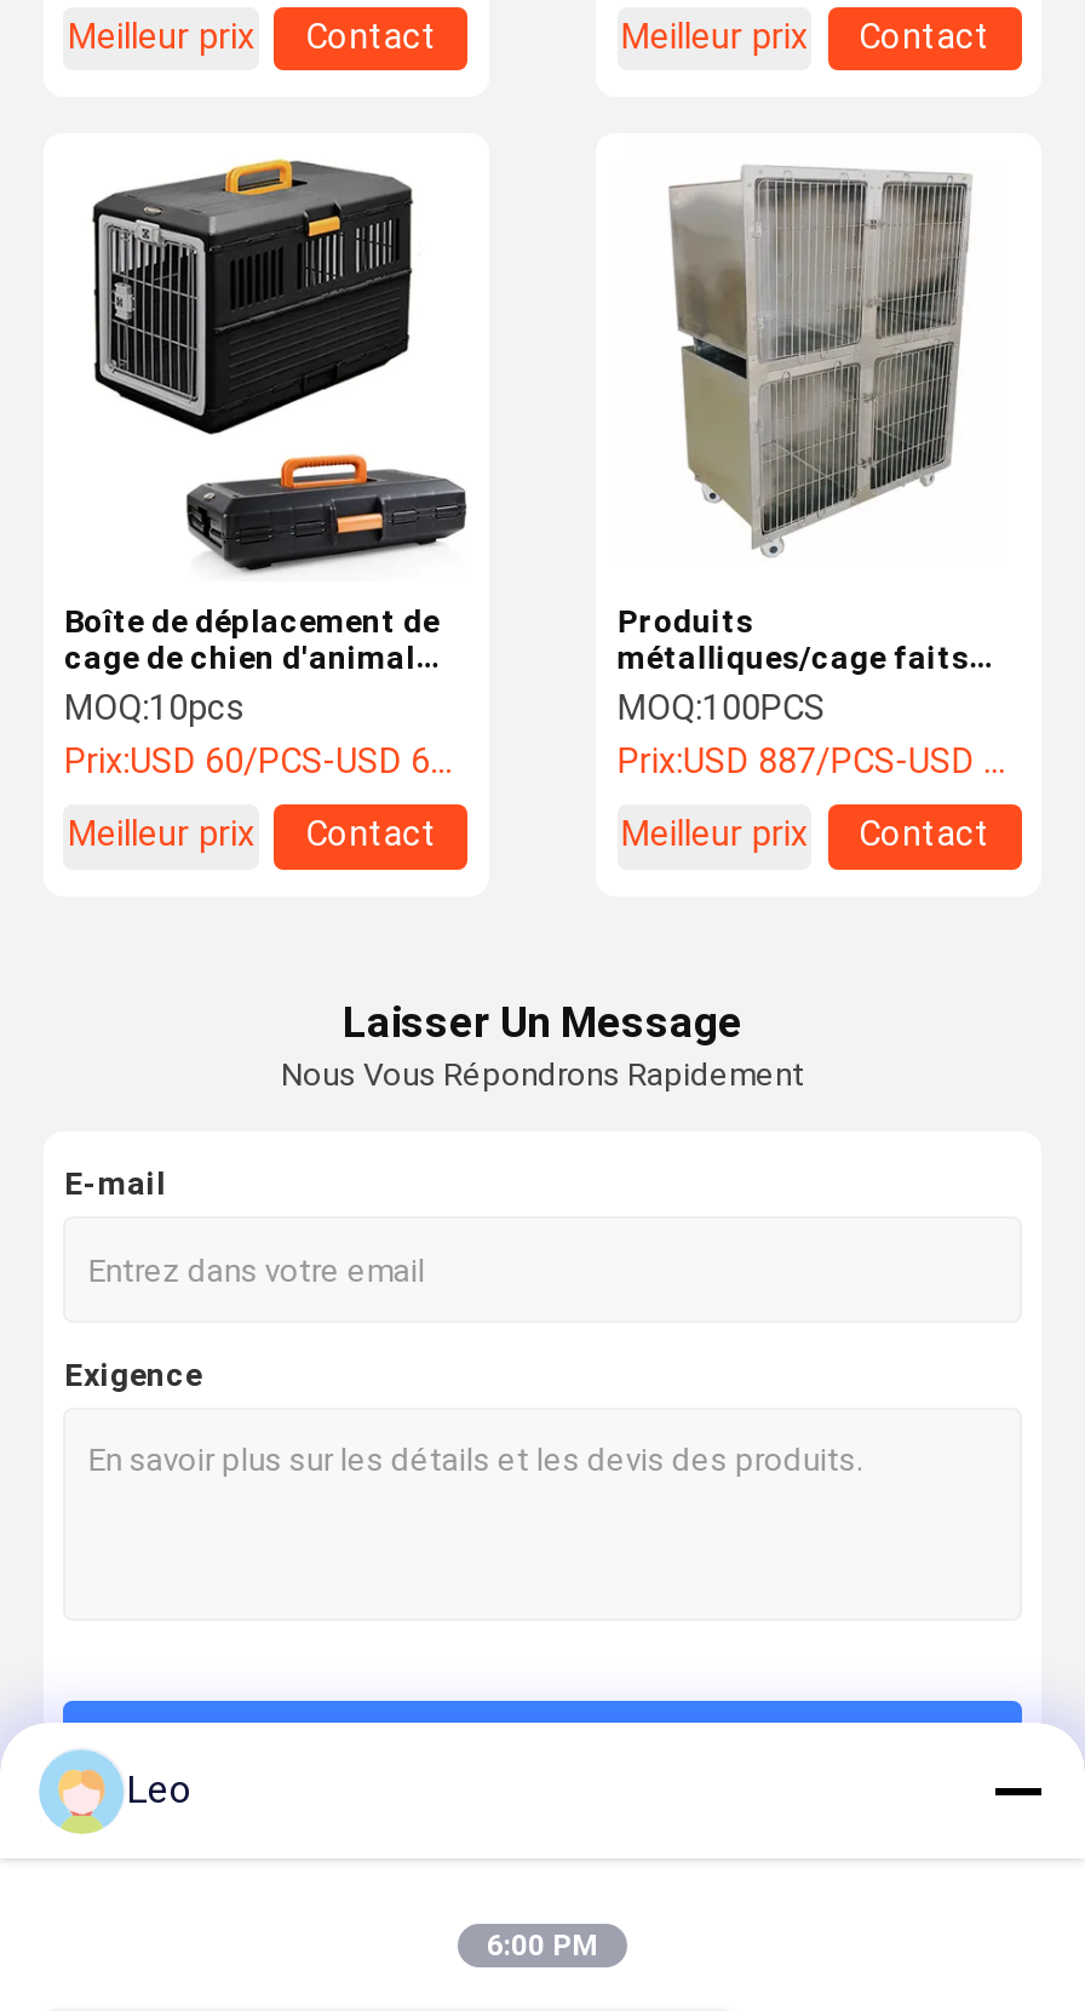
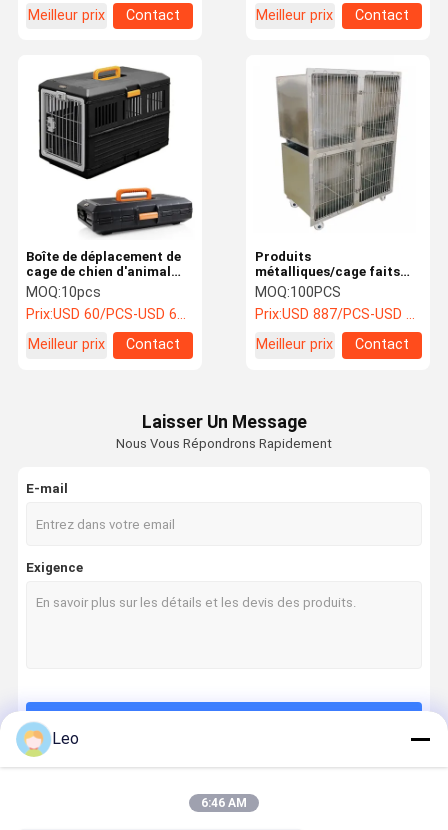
- 6:00 PM
+ 6:46 AM
